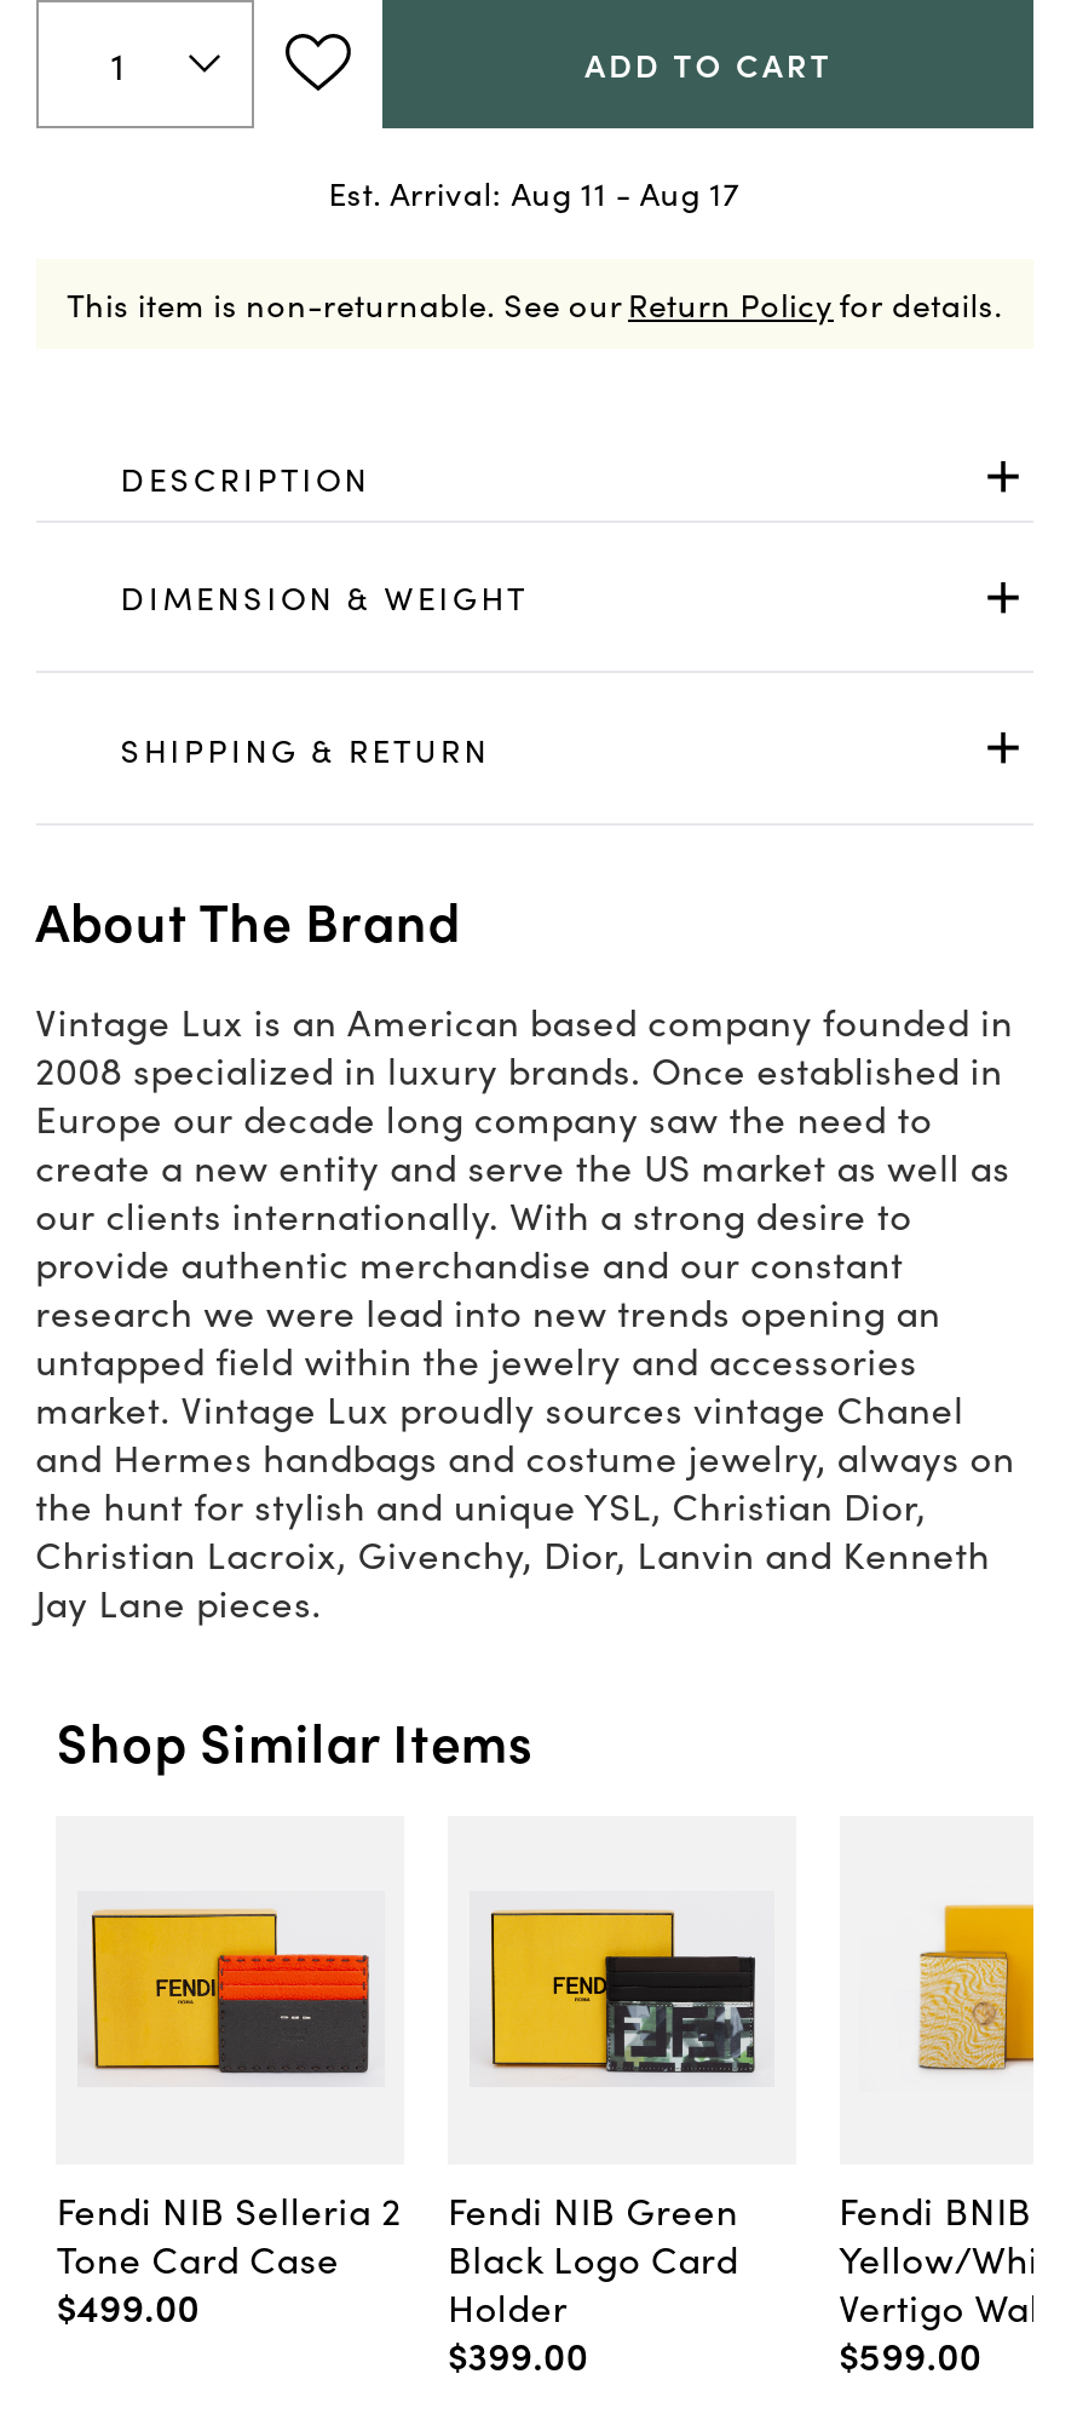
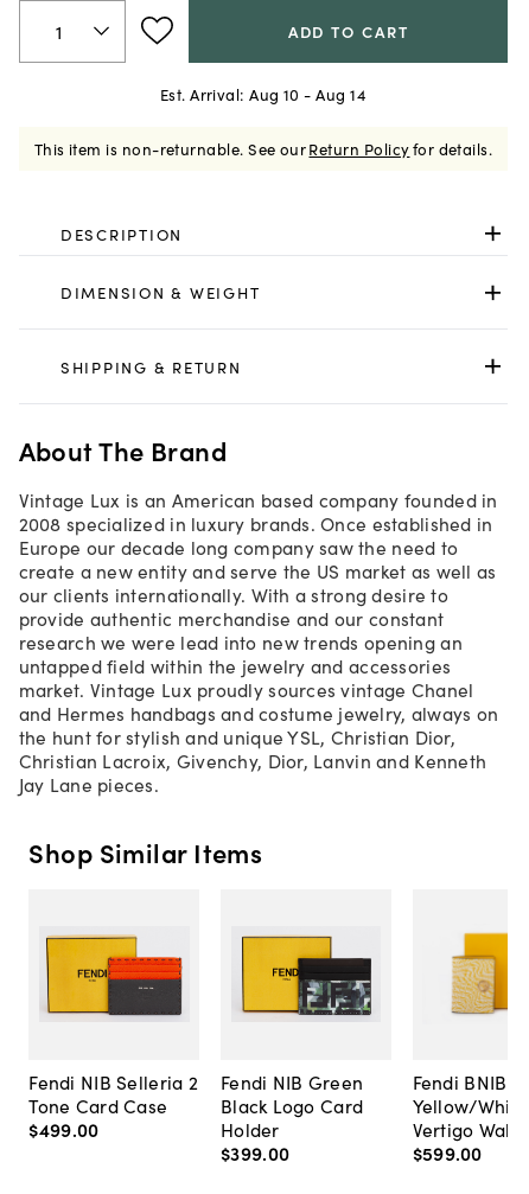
- Est. Arrival: Aug 11 - Aug 17
+ Est. Arrival: Aug 10 - Aug 14
